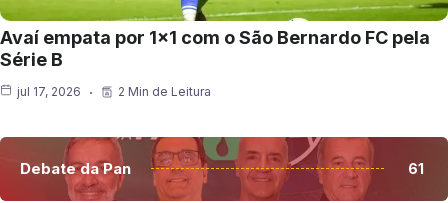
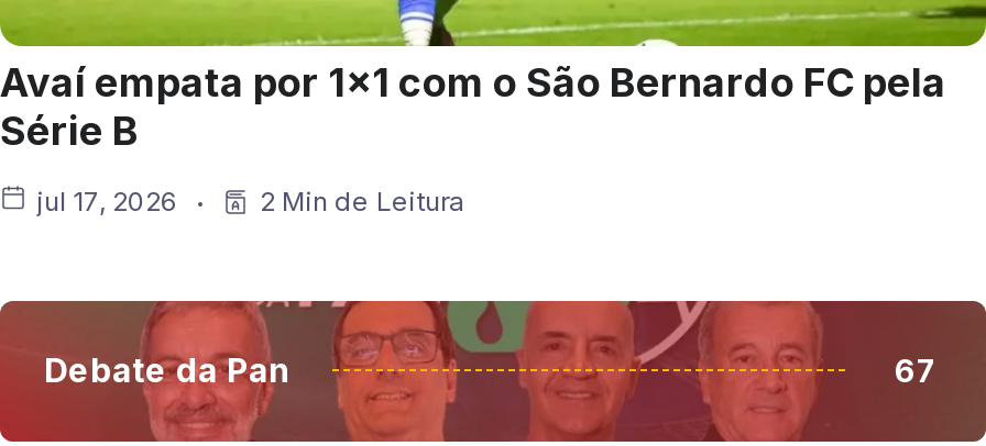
- 61
+ 67
